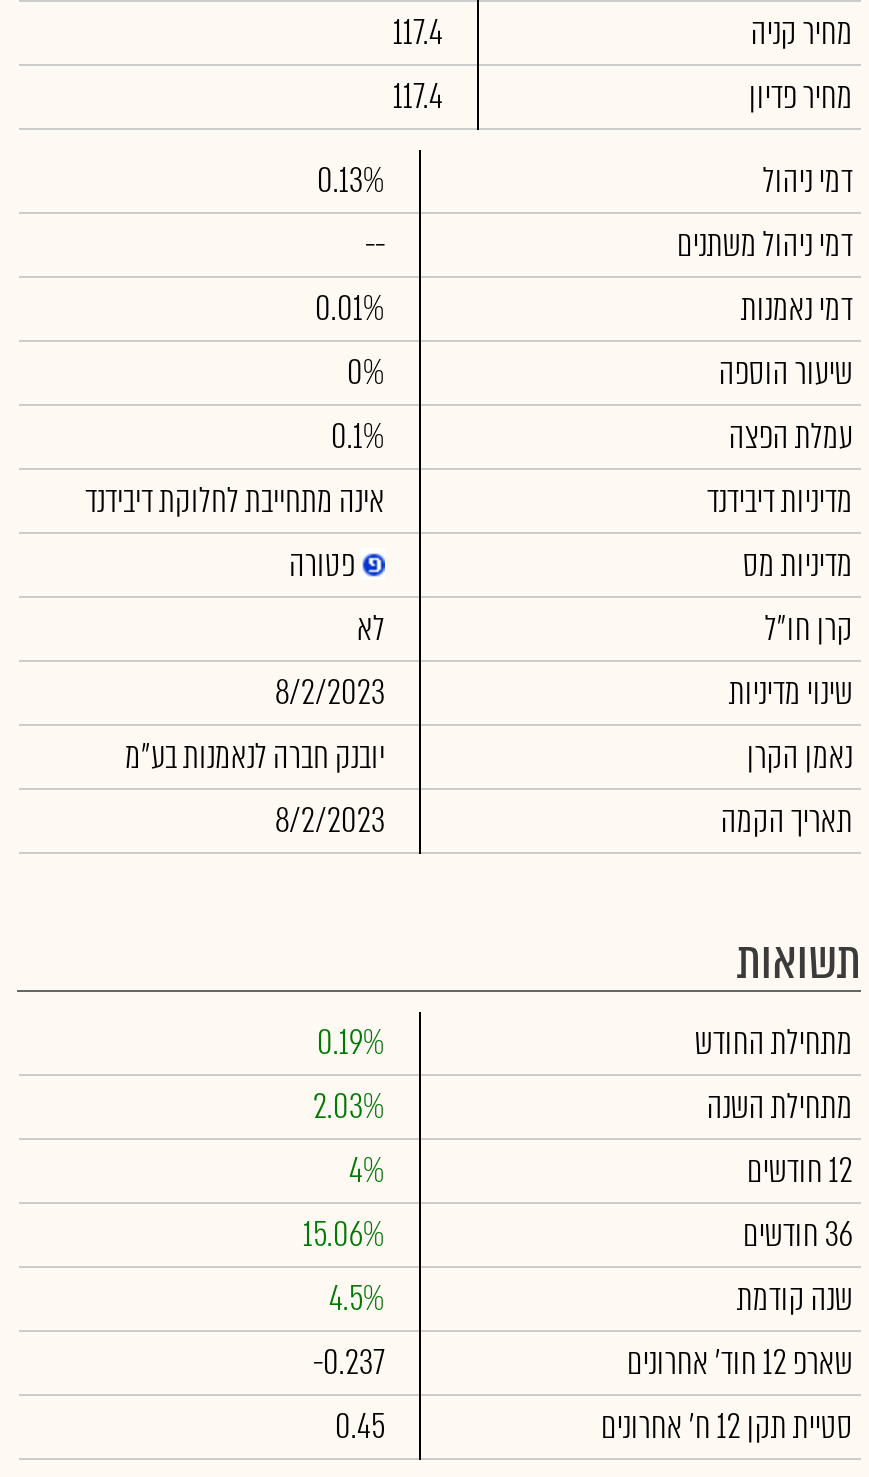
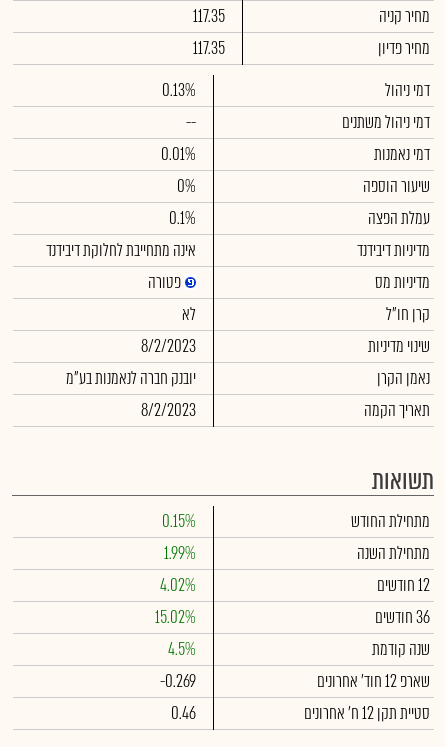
- 117.4
+ 117.35

- 117.4
+ 117.35

- 0.19%
+ 0.15%

- 2.03%
+ 1.99%

- 4%
+ 4.02%

- 15.06%
+ 15.02%

- -0.237
+ -0.269

- 0.45
+ 0.46
